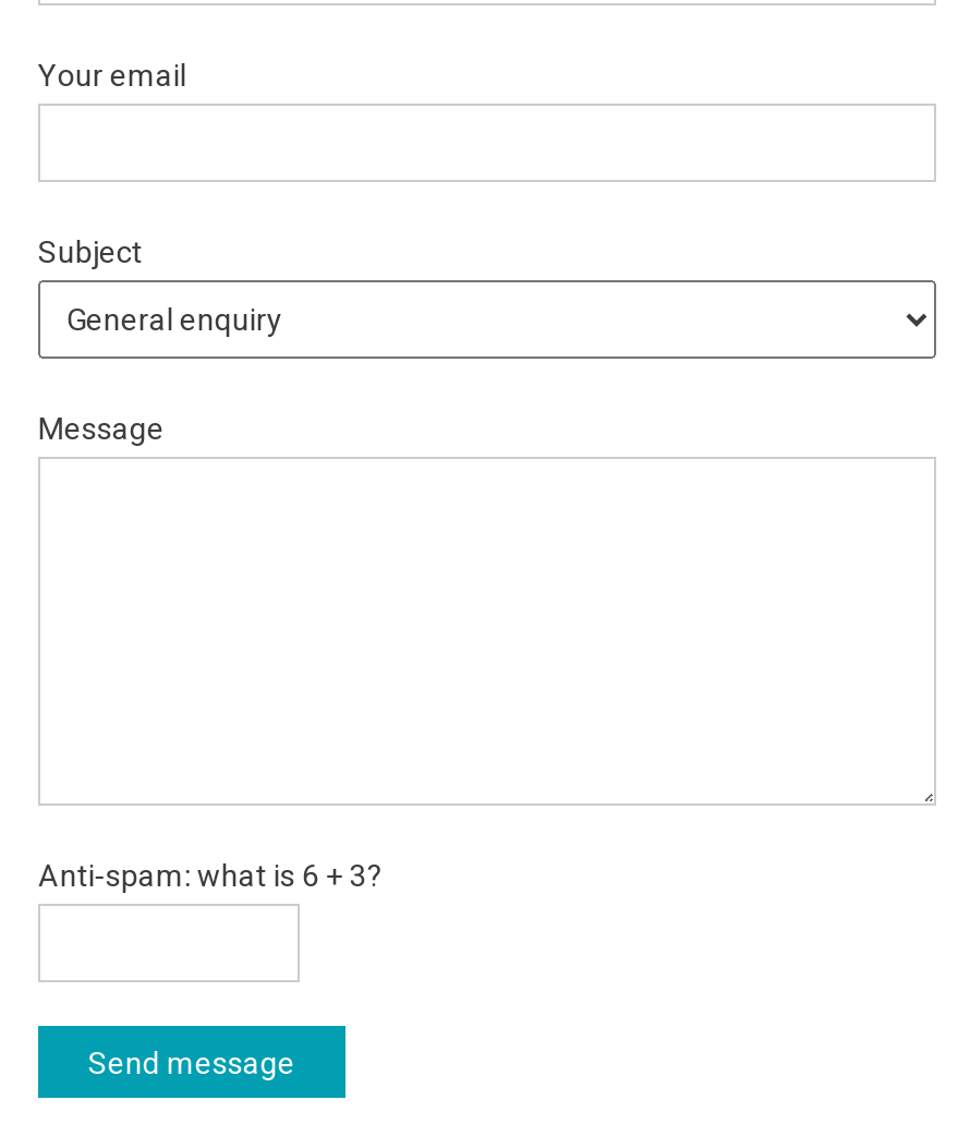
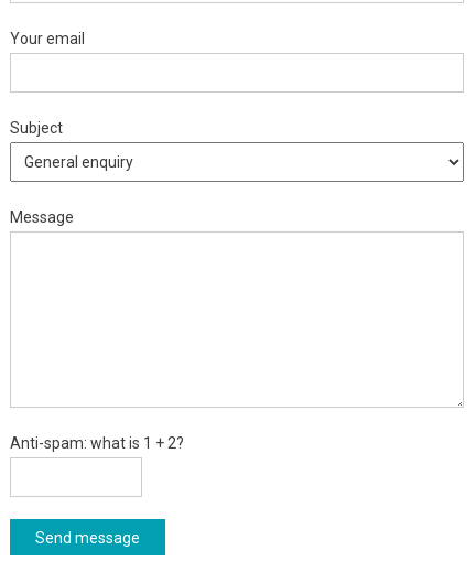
- Anti-spam: what is 6 + 3?
+ Anti-spam: what is 1 + 2?
